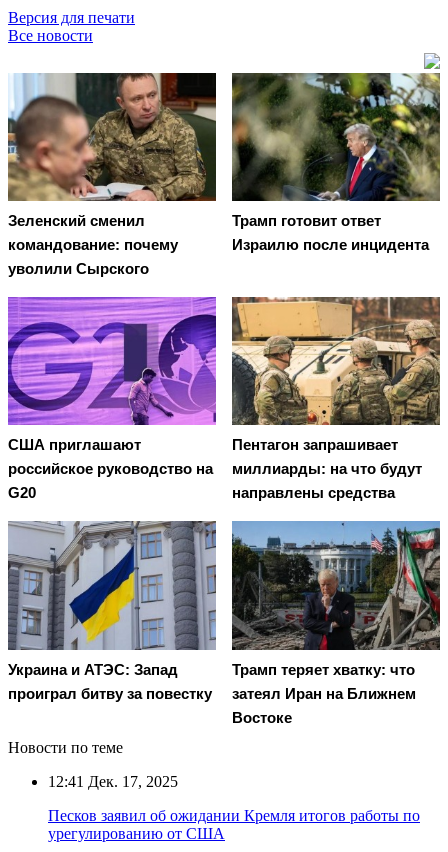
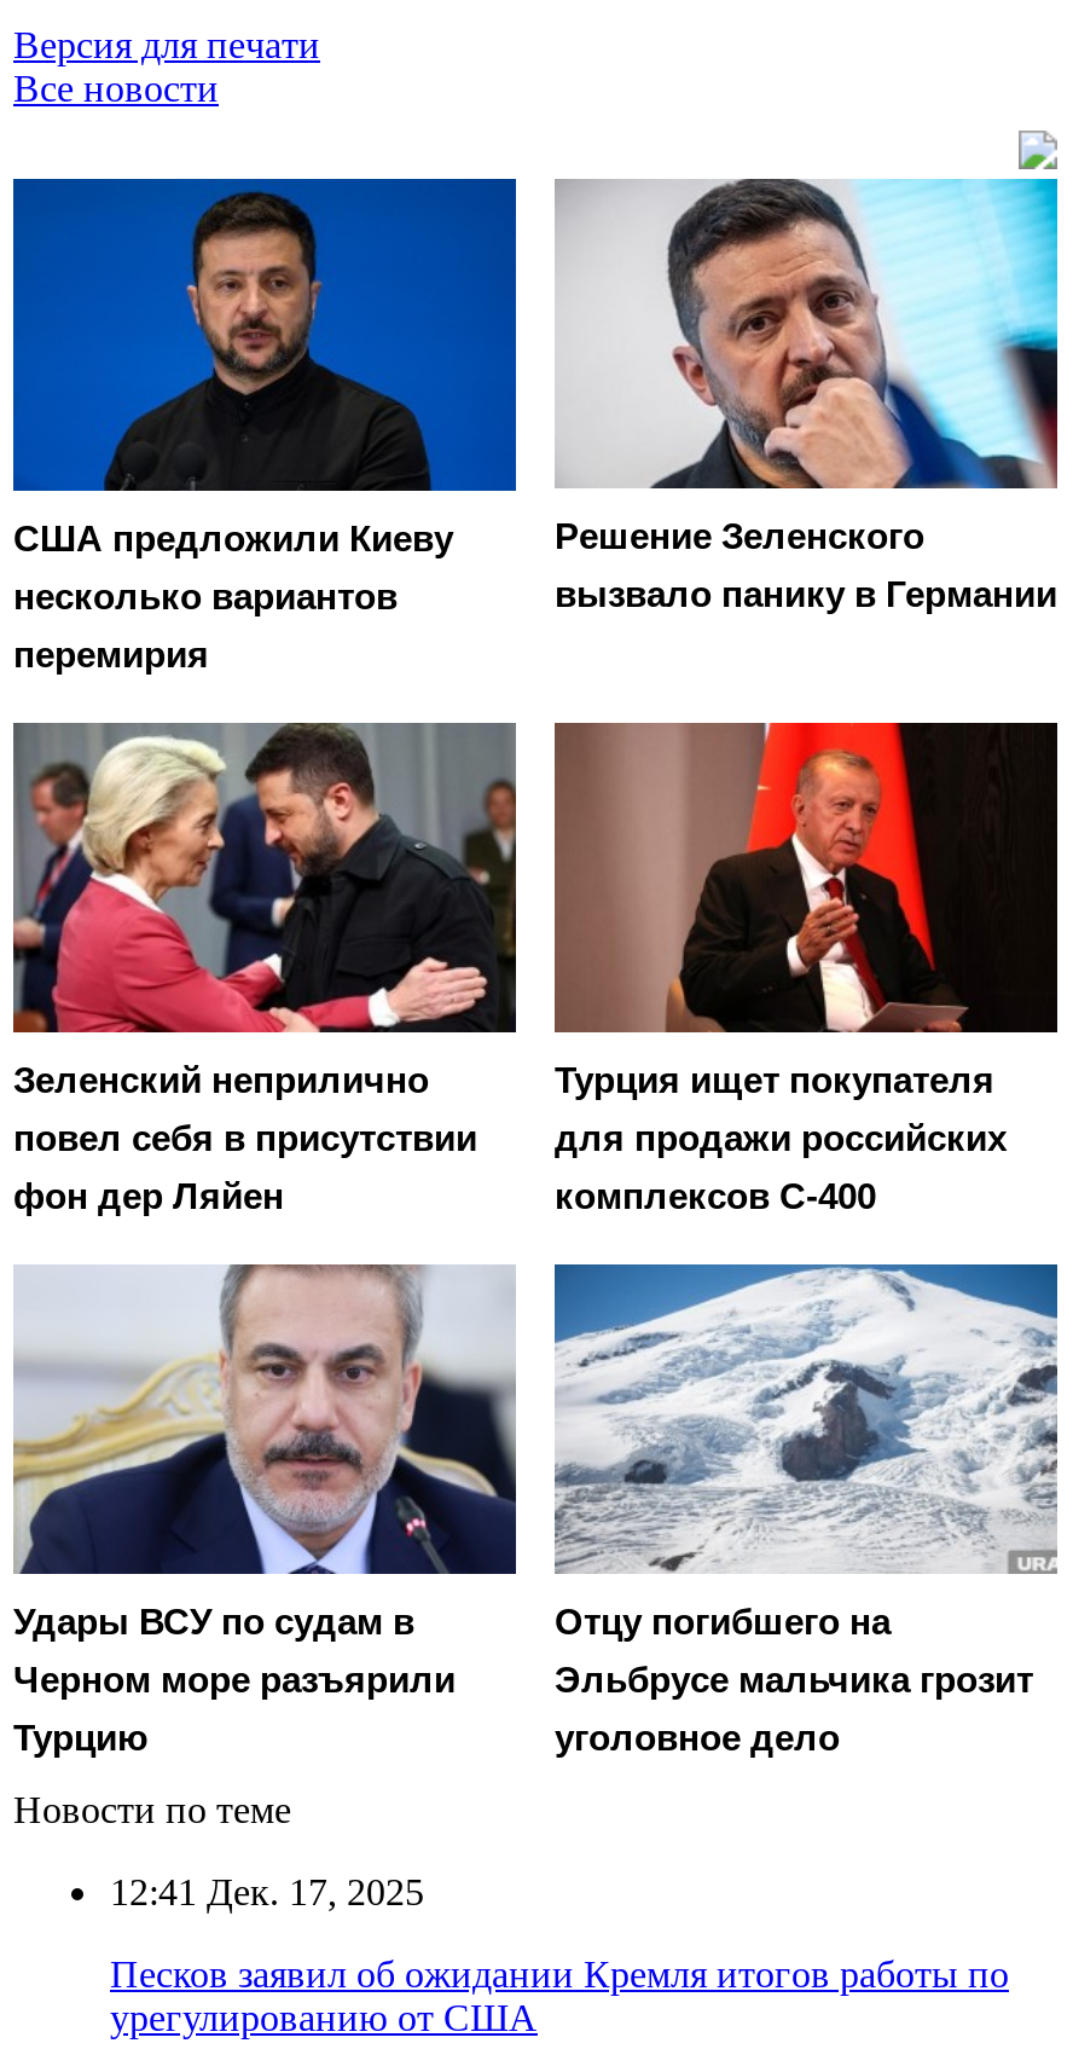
- [image]
- Зеленский сменил
- командование: почему
- уволили Сырского
+ [image]
+ США предложили Киеву
+ несколько вариантов
+ перемирия

- [image]
- Трамп готовит ответ
- Израилю после инцидента
+ [image]
+ Решение Зеленского
+ вызвало панику в Германии

- [image]
- США приглашают
- российское руководство на
- G20
+ [image]
+ Зеленский неприлично
+ повел cебя в присутствии
+ фон дер Ляйен

- [image]
- Пентагон запрашивает
- миллиарды: на что будут
- направлены средства
+ [image]
+ Турция ищет покупателя
+ для продажи российских
+ комплексов С-400

- [image]
- Украина и АТЭС: Запад
- проиграл битву за повестку
+ [image]
+ Удары ВСУ по судам в
+ Черном море разъярили
+ Турцию

- [image]
- Трамп теряет хватку: что
- затеял Иран на Ближнем
- Востоке
+ [image]
+ Отцу погибшего на
+ Эльбрусе мальчика грозит
+ уголовное дело
